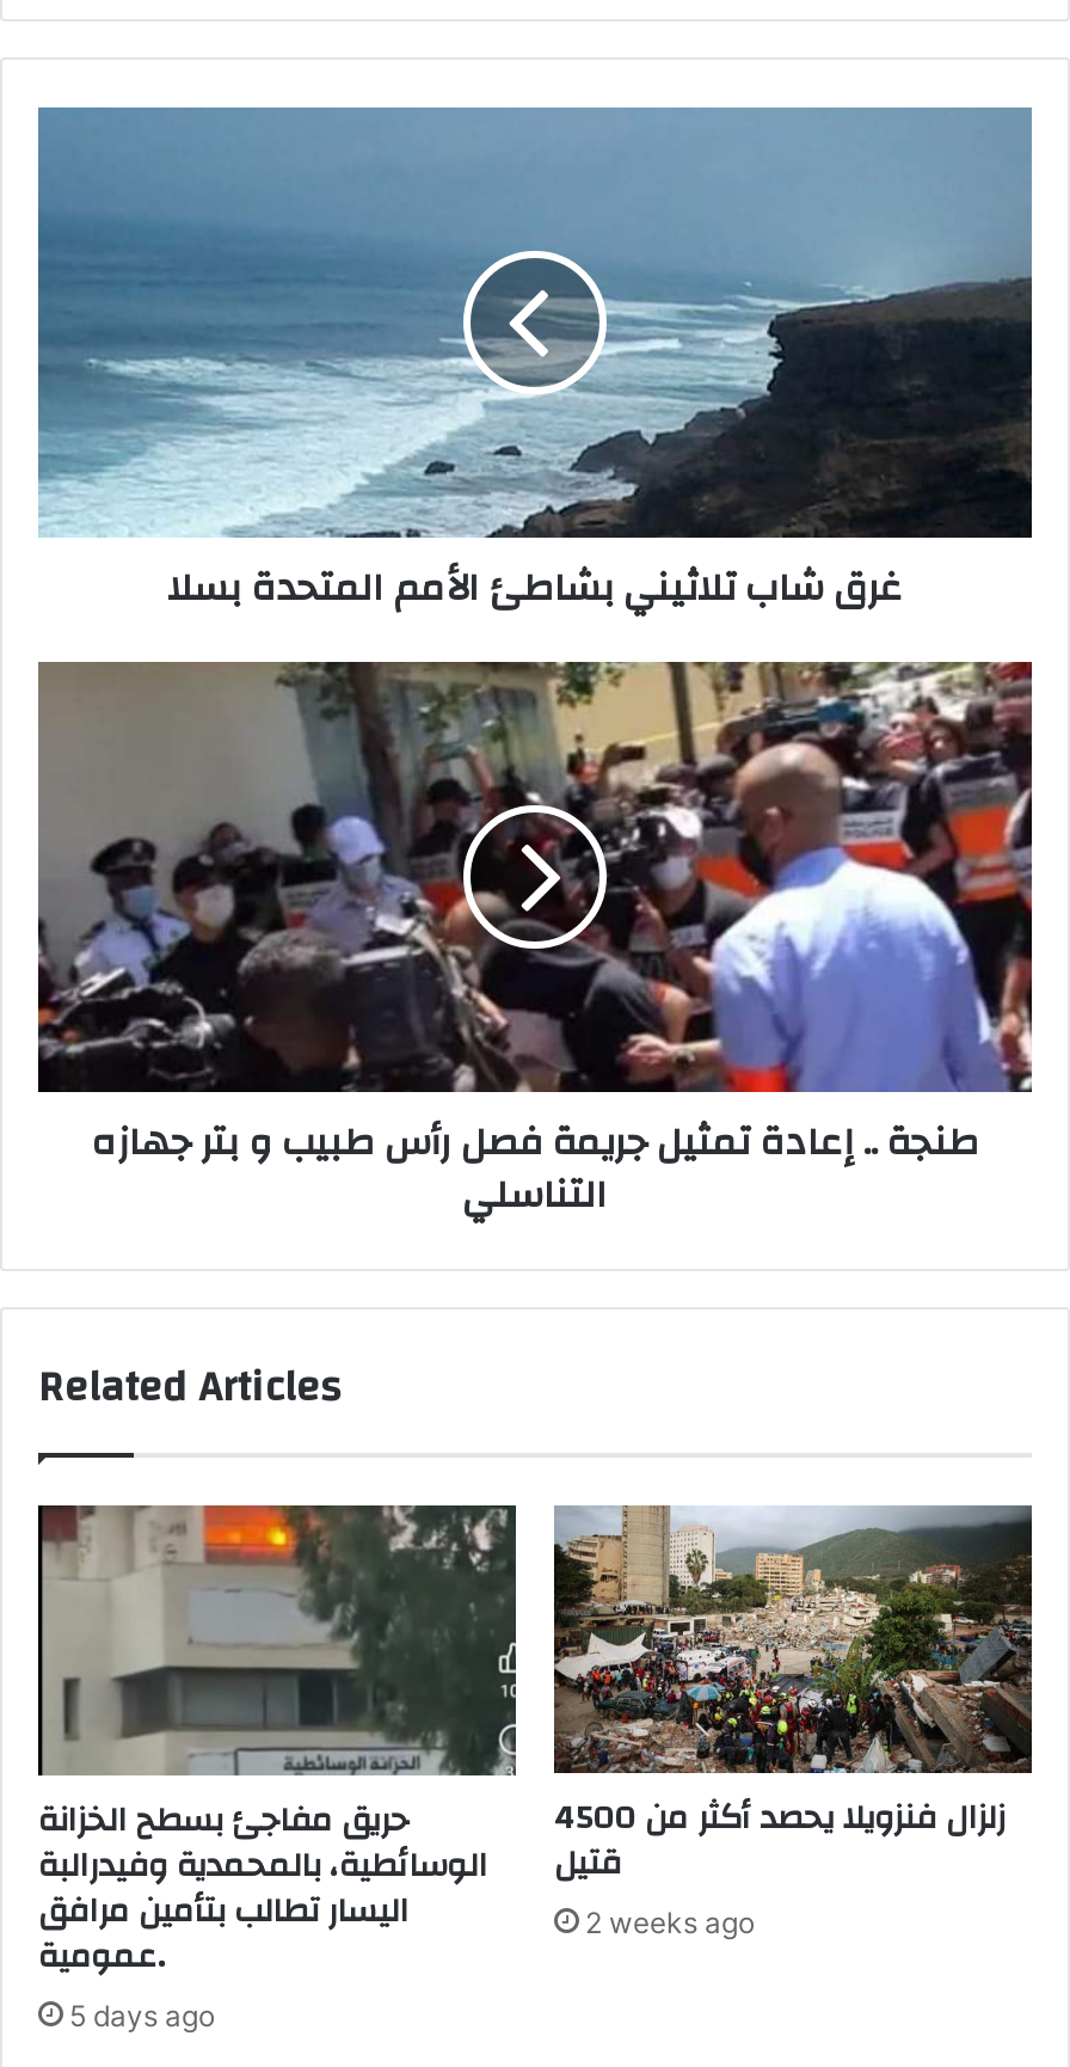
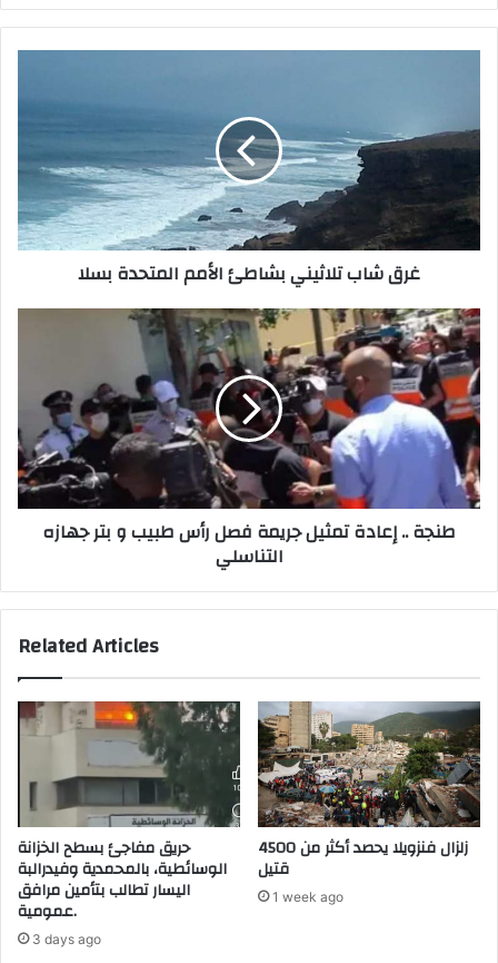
- 2 weeks ago
+ 1 week ago

- 5 days ago
+ 3 days ago
